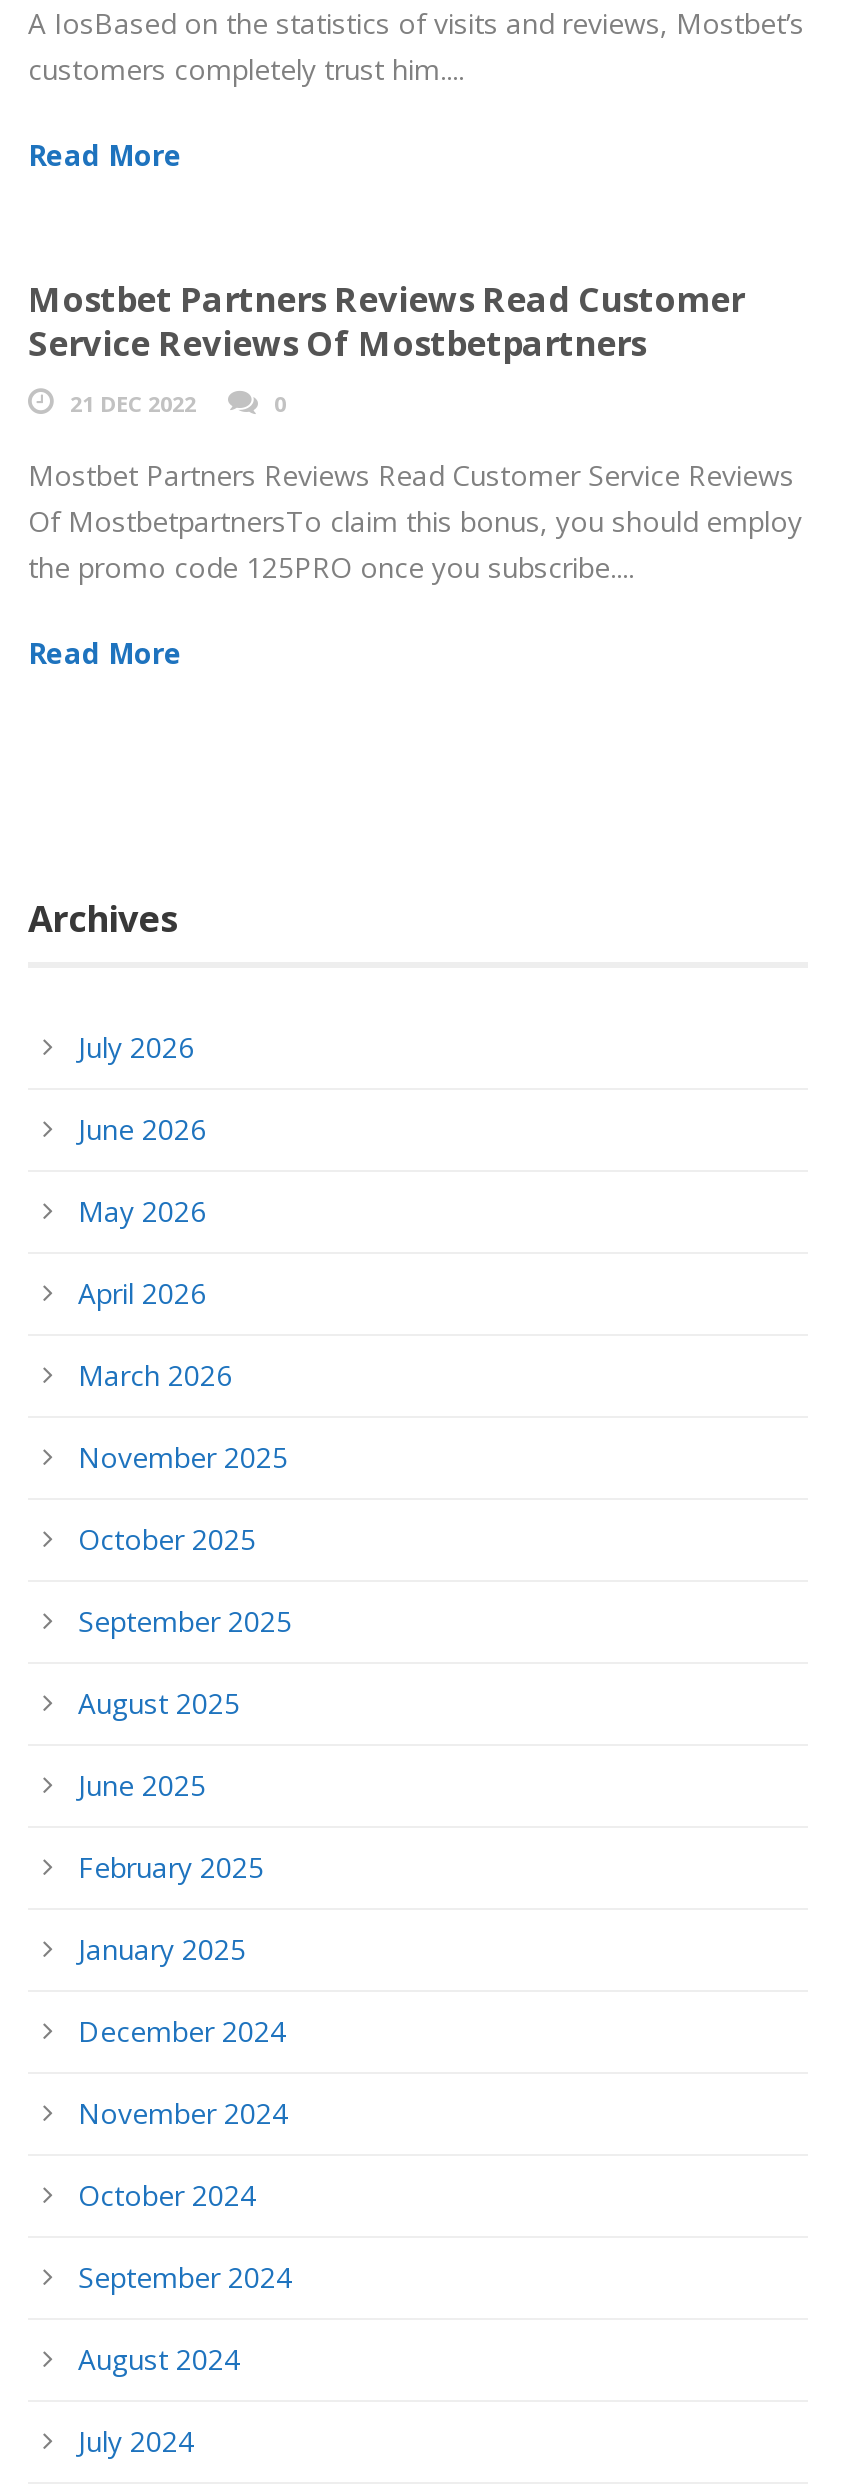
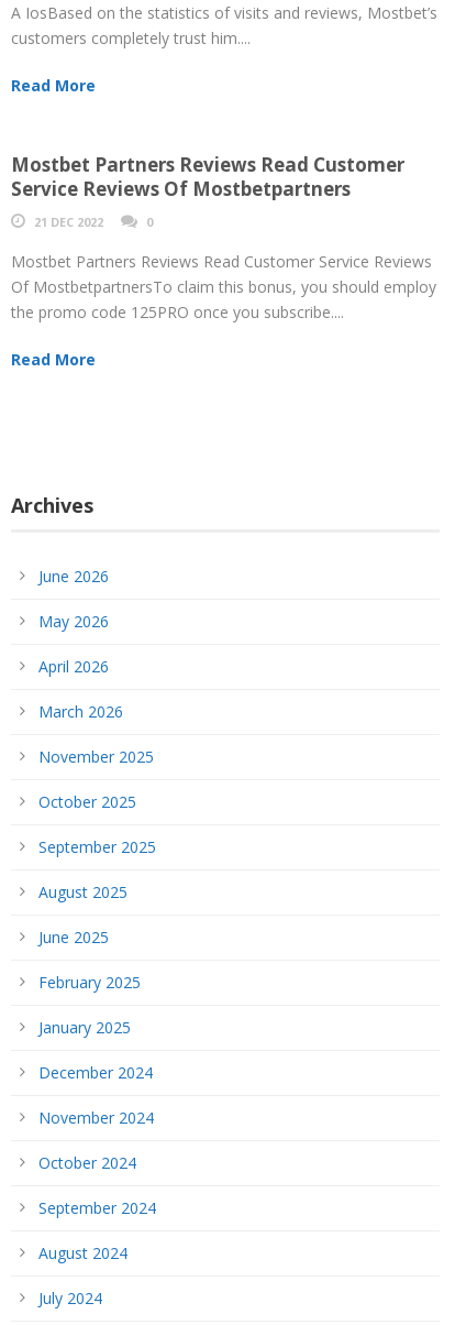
- July 2026
